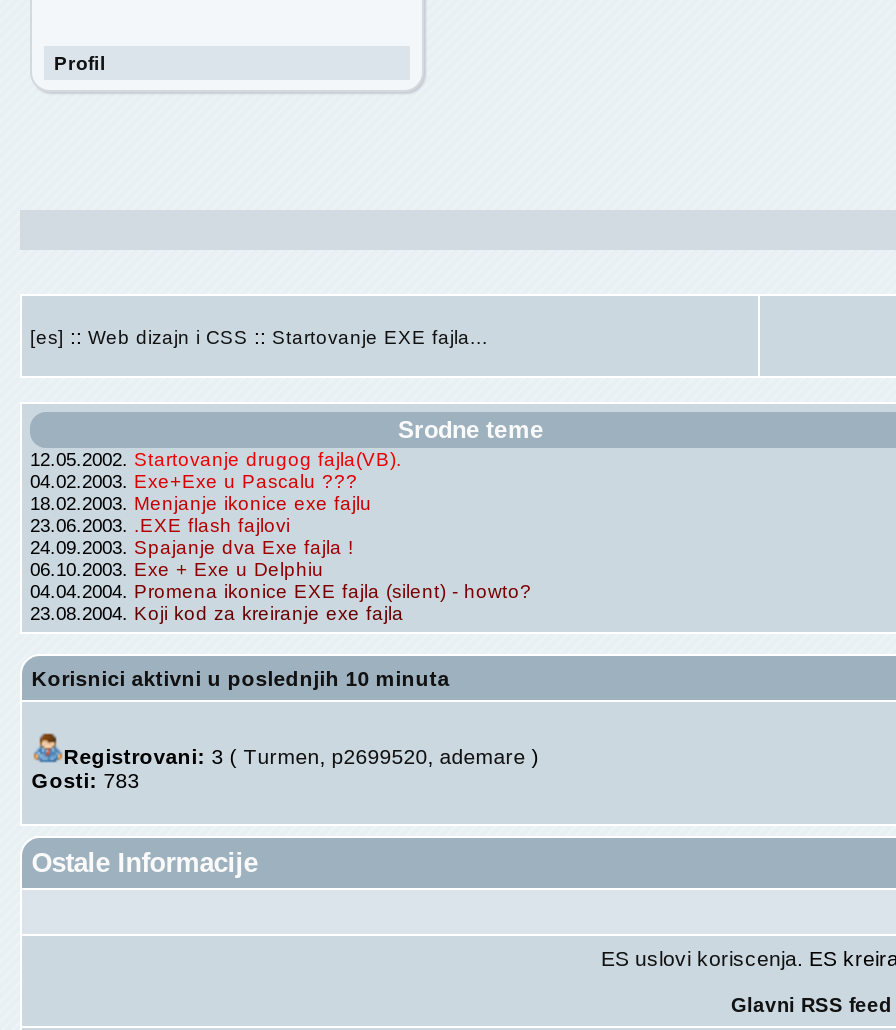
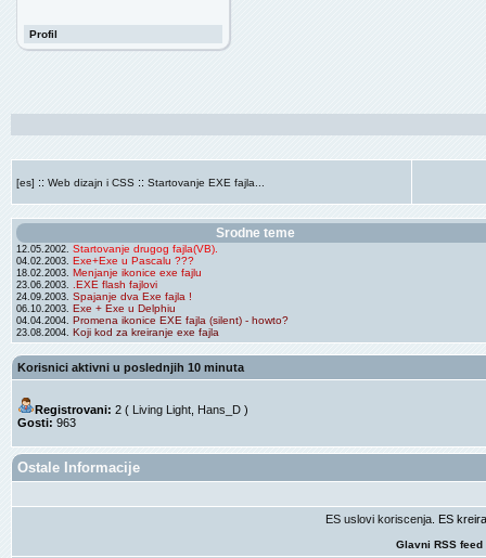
- Registrovani: 3 (Turmen, p2699520, ademare)
+ Registrovani: 2 (Living Light, Hans_D)

- Gosti:783
+ Gosti:963
